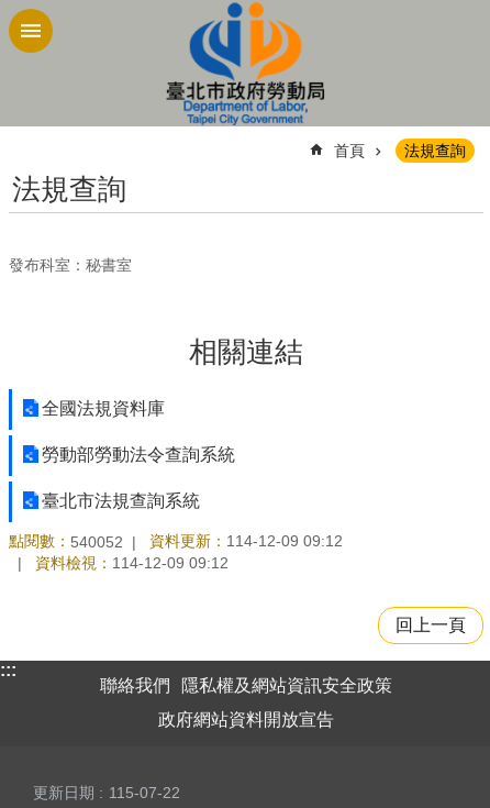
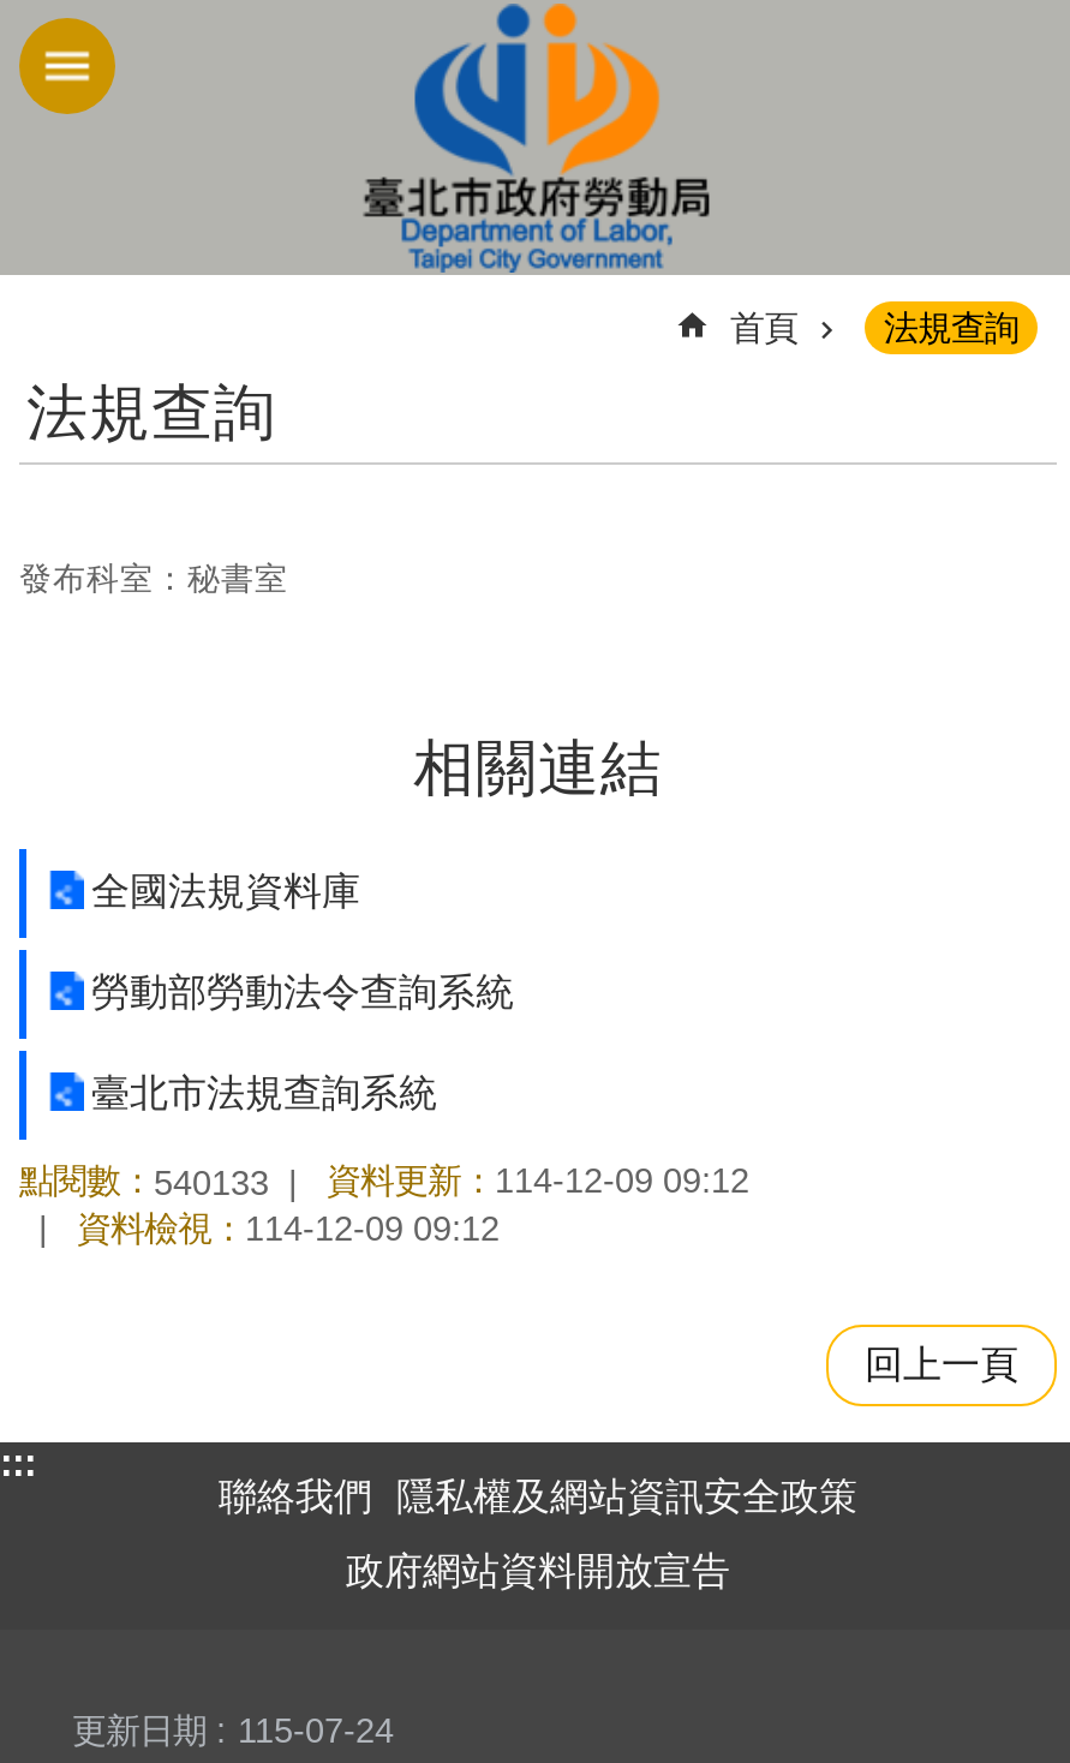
- 點閱數：540052 資料更新：114-12-09 09:12
+ 點閱數：540133 資料更新：114-12-09 09:12

- 更新日期 115-07-22
+ 更新日期 115-07-24
